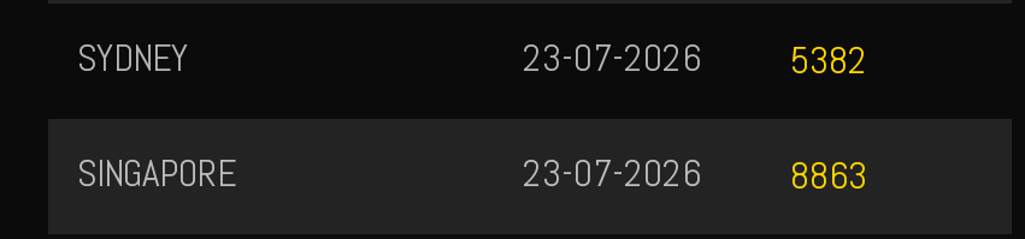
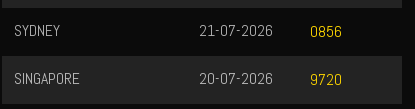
- 23-07-2026
+ 21-07-2026

- 5382
+ 0856

- 23-07-2026
+ 20-07-2026

- 8863
+ 9720
